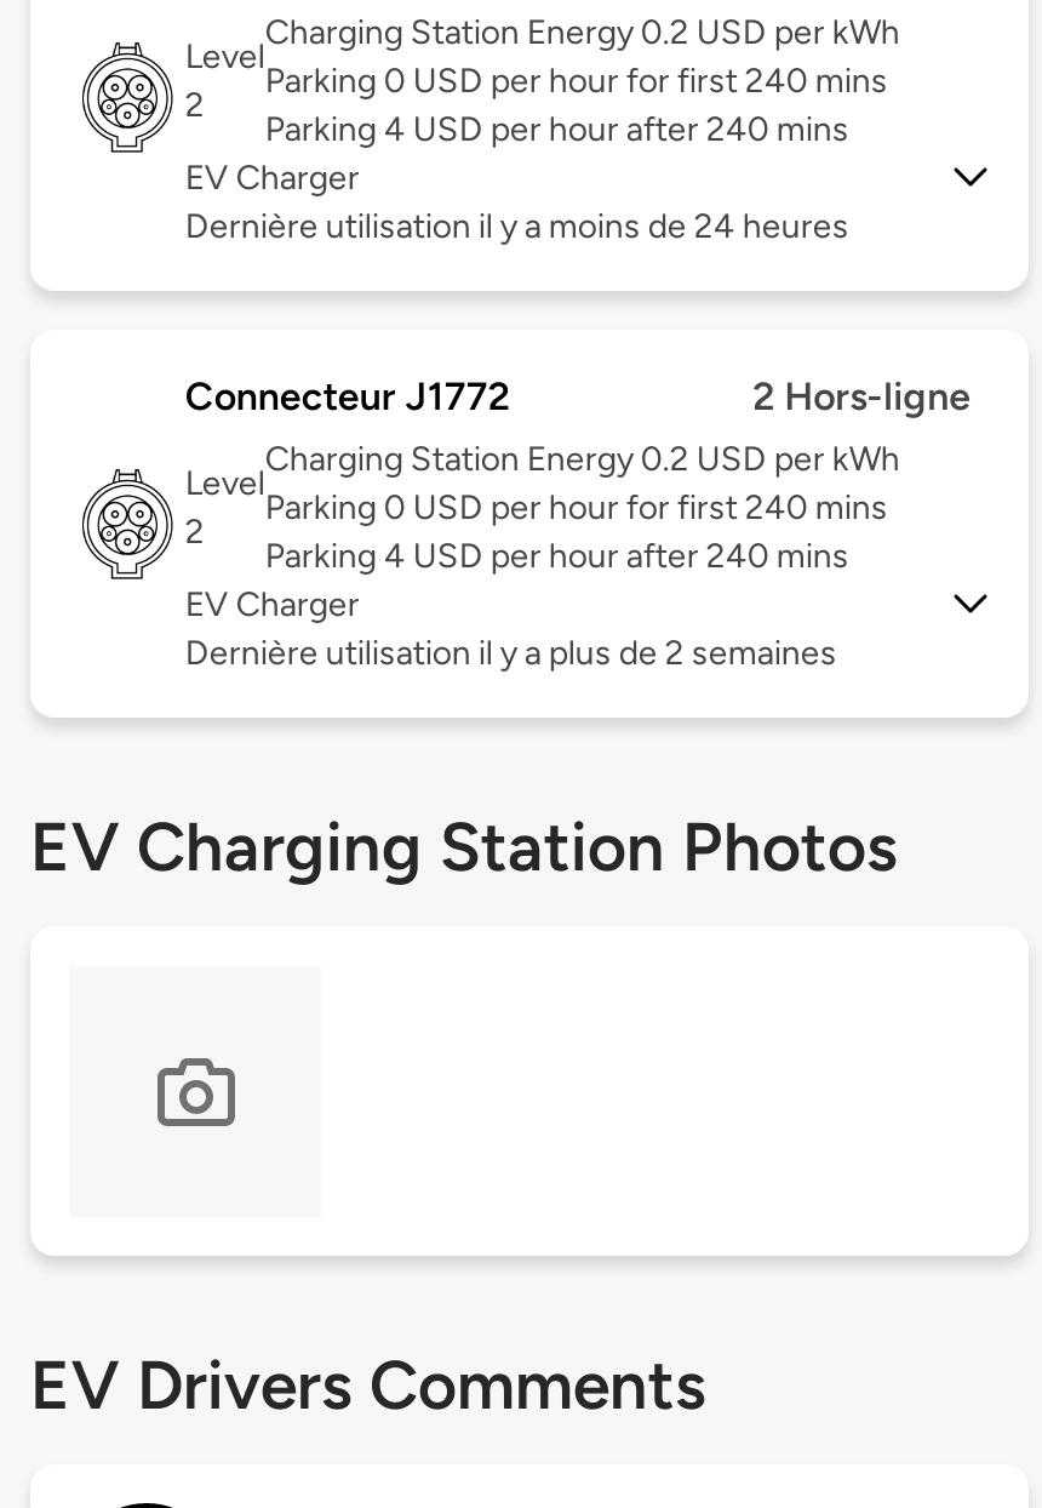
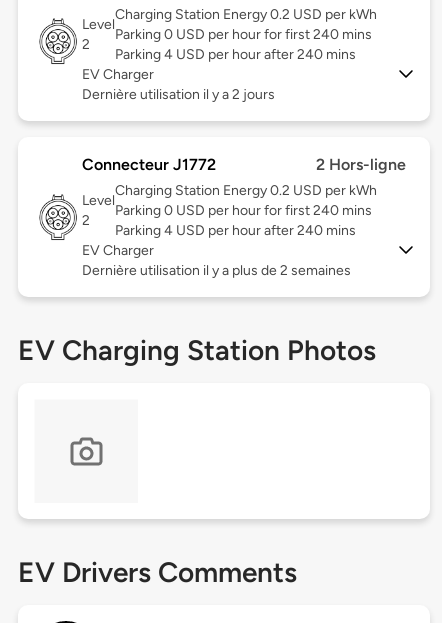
- Dernière utilisation il y a moins de 24 heures
+ Dernière utilisation il y a 2 jours
